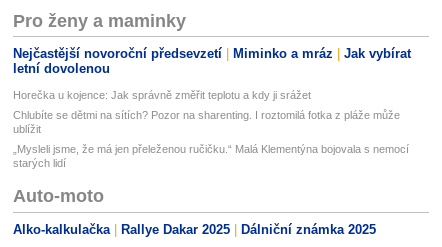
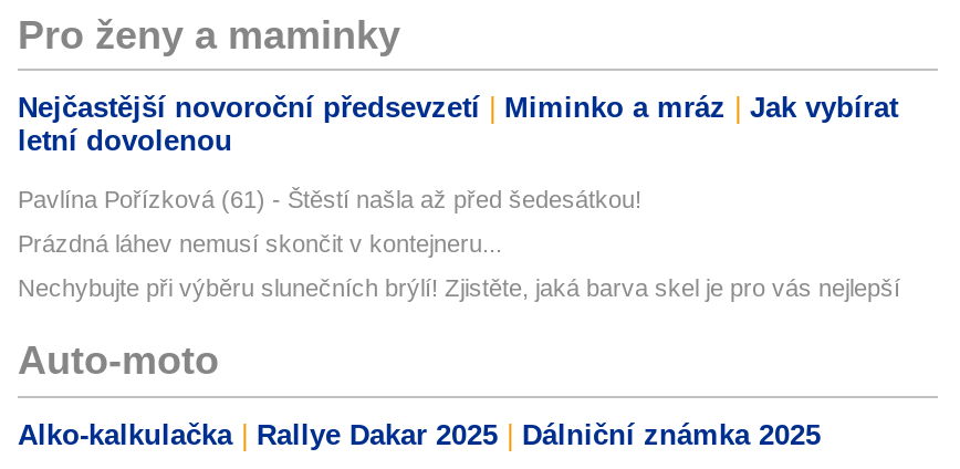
- Horečka u kojence: Jak správně změřit teplotu a kdy ji srážet
+ Pavlína Pořízková (61) - Štěstí našla až před šedesátkou!

- Chlubíte se dětmi na sítích? Pozor na sharenting. I roztomilá fotka z pláže může
- ublížit
+ Prázdná láhev nemusí skončit v kontejneru...

- „Mysleli jsme, že má jen přeleženou ručičku.“ Malá Klementýna bojovala s nemocí
- starých lidí
+ Nechybujte při výběru slunečních brýlí! Zjistěte, jaká barva skel je pro vás nejlepší
